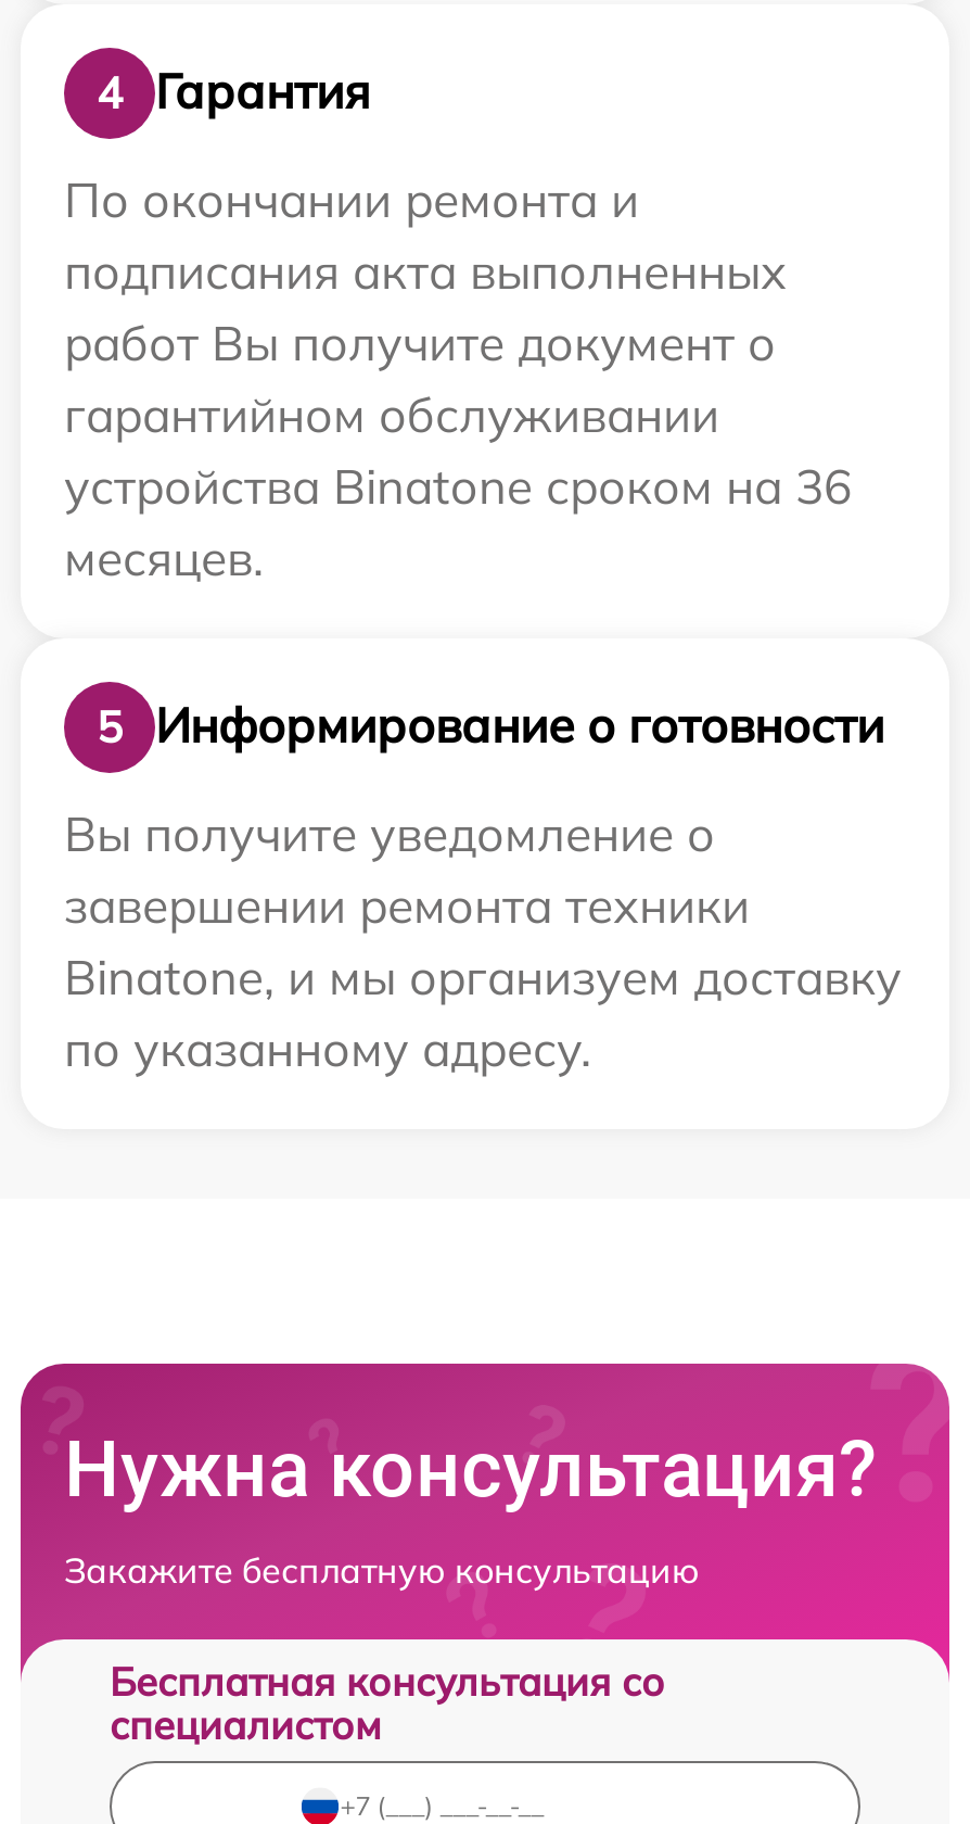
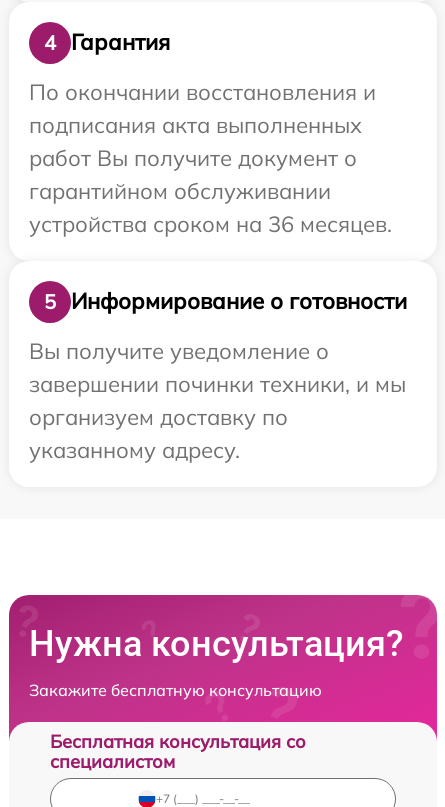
- По окончании ремонта и
+ По окончании восстановления и

- устройства Binatone сроком на 36
- месяцев.
+ устройства сроком на 36 месяцев.

- завершении ремонта техники
- Binatone, и мы организуем доставку
- по указанному адресу.
+ завершении починки техники, и мы
+ организуем доставку по
+ указанному адресу.
